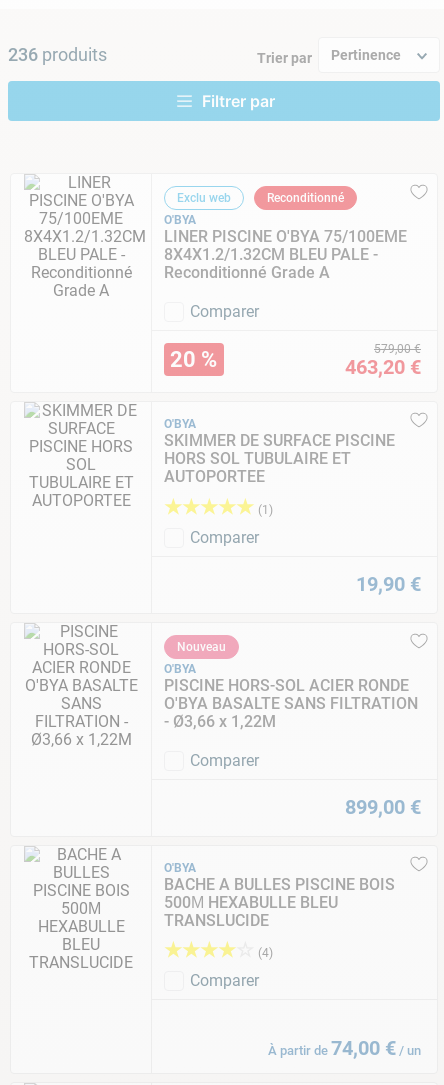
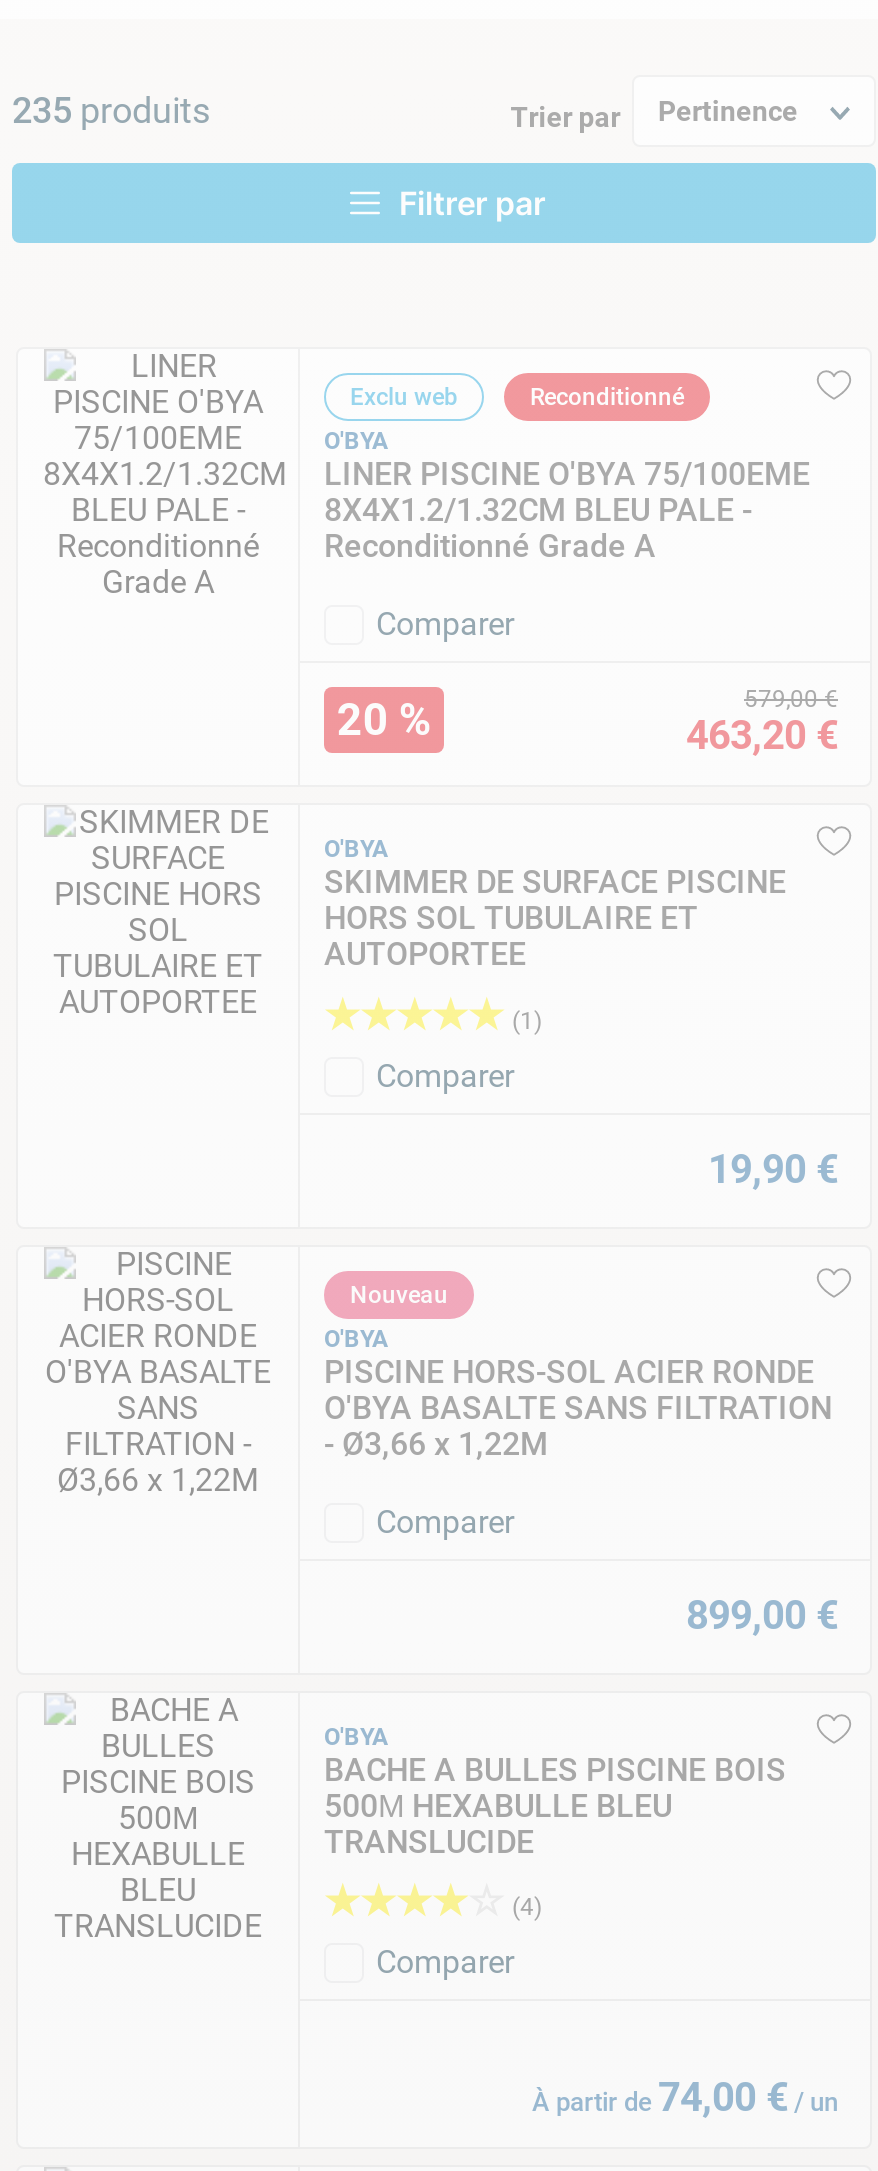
- 236 produits
+ 235 produits
